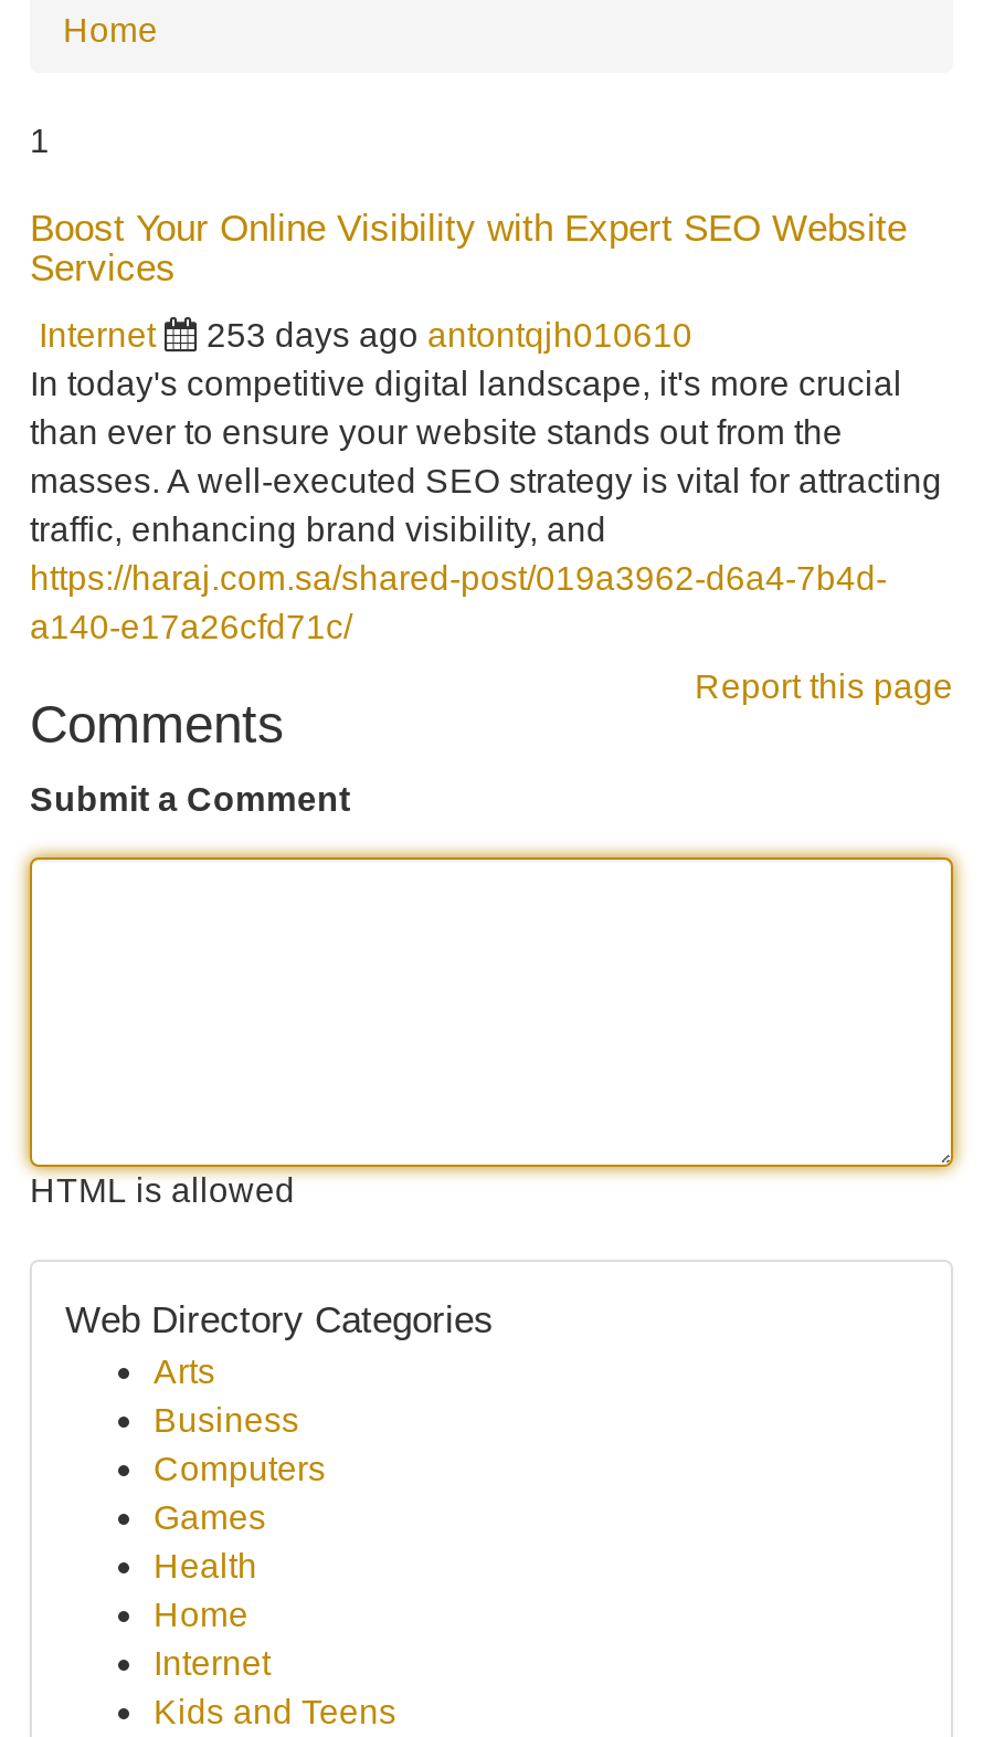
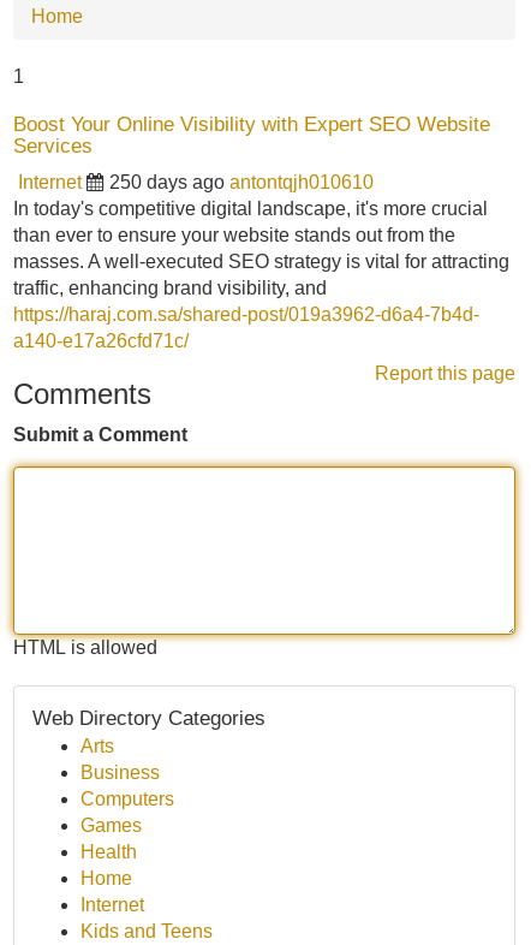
- 253 days ago antontqjh010610
+ 250 days ago antontqjh010610
